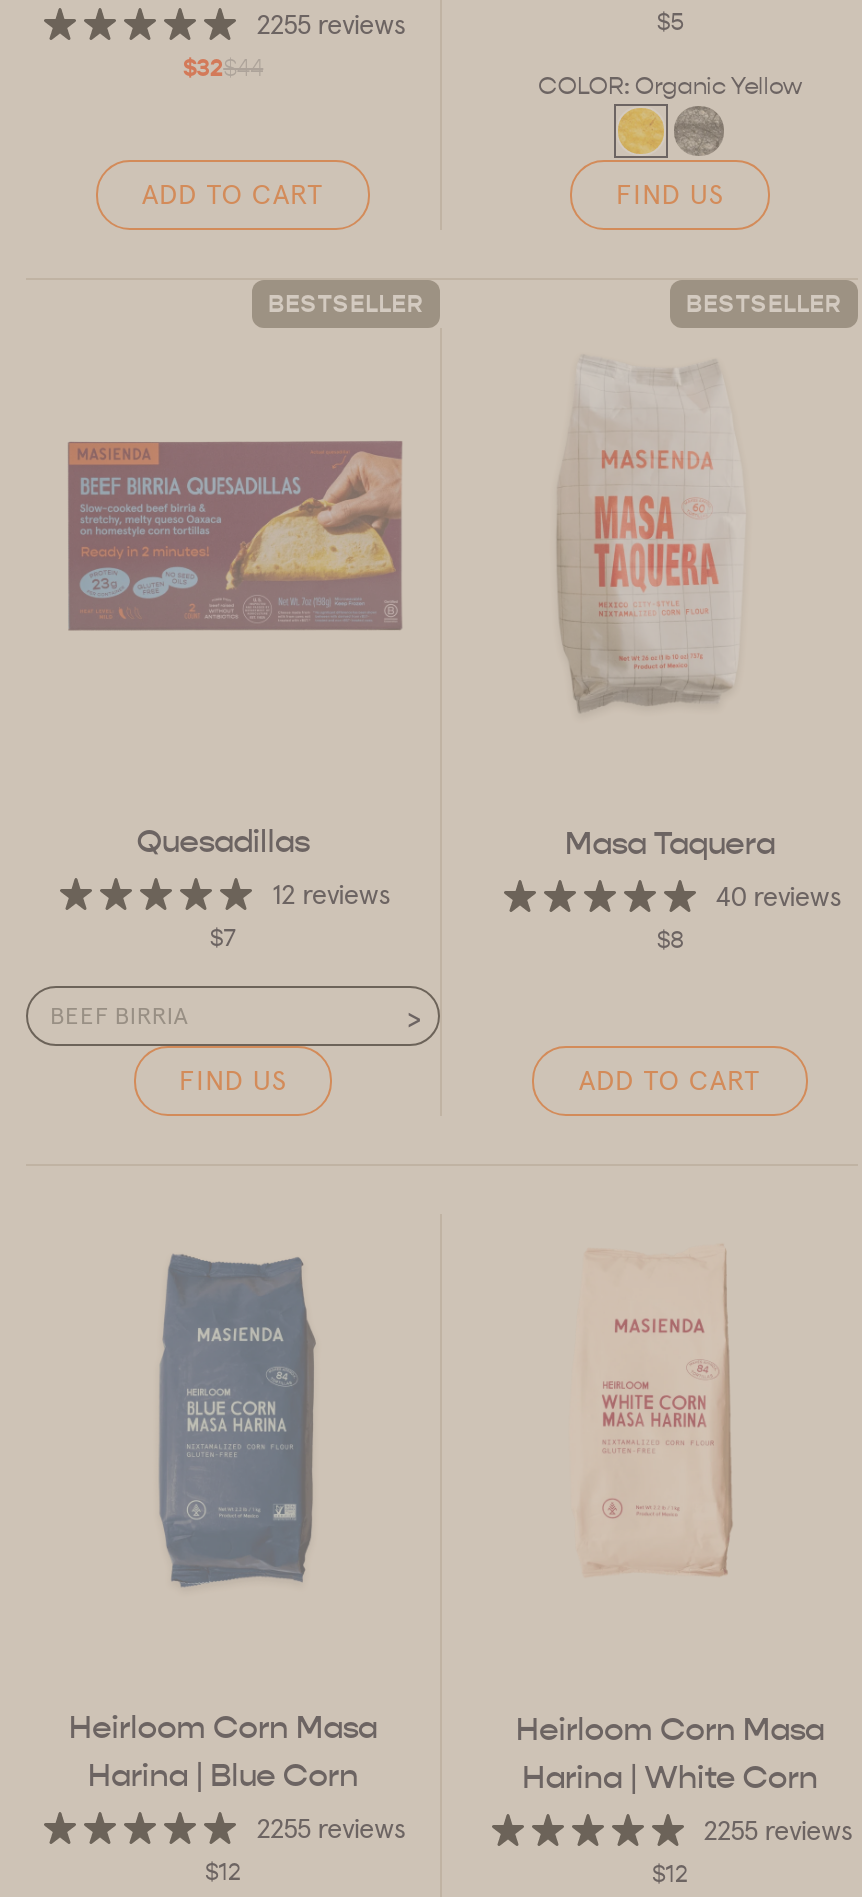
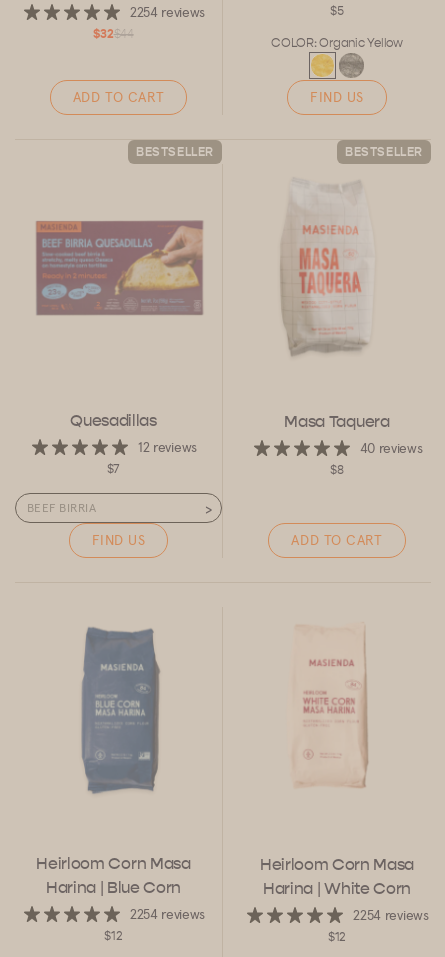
- 2255 reviews
+ 2254 reviews

- 2255 reviews
+ 2254 reviews

- 2255 reviews
+ 2254 reviews
